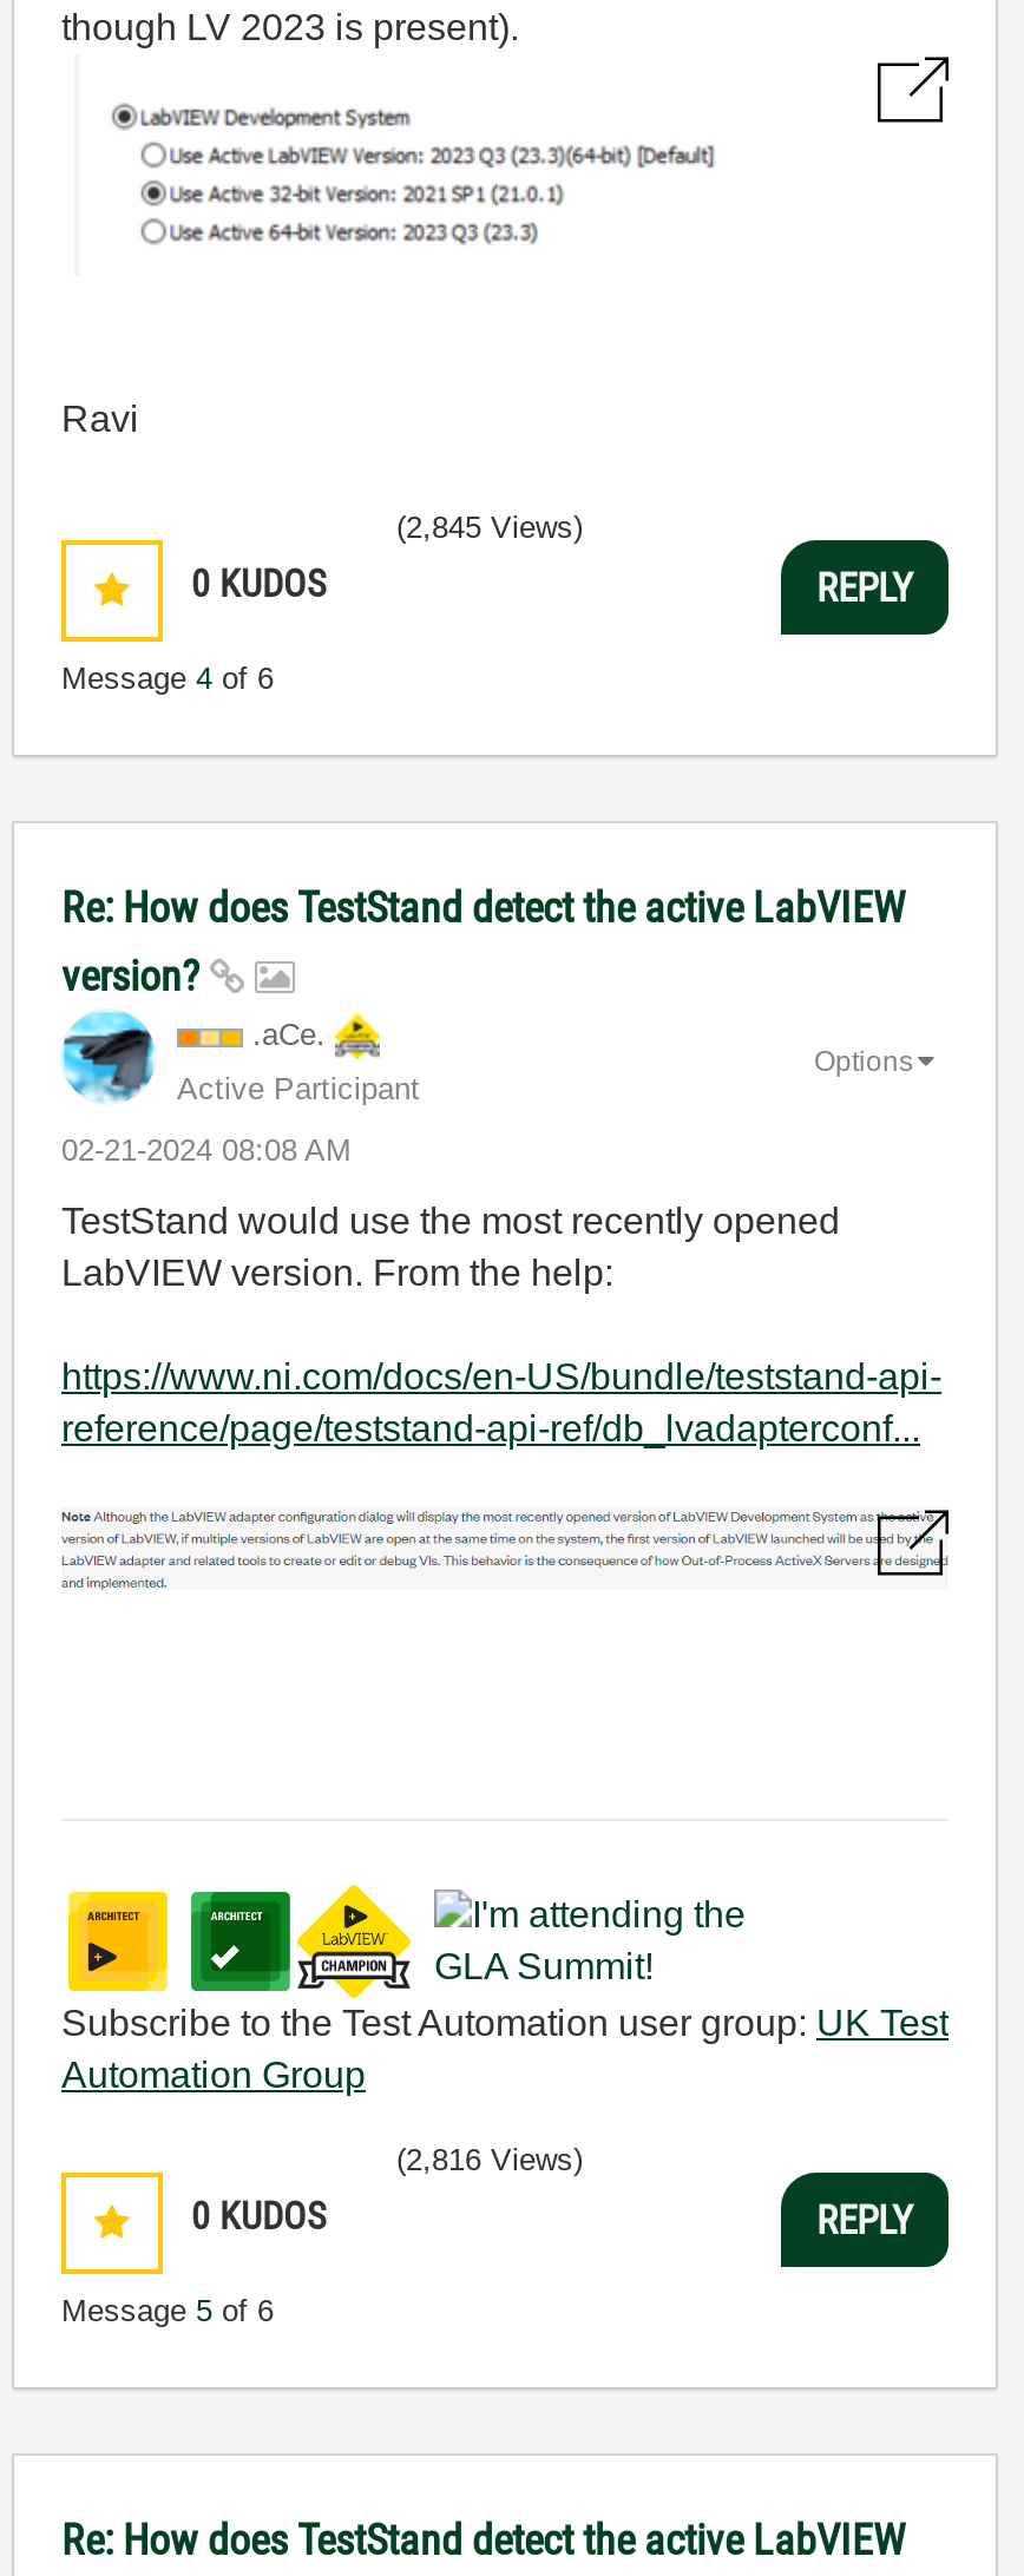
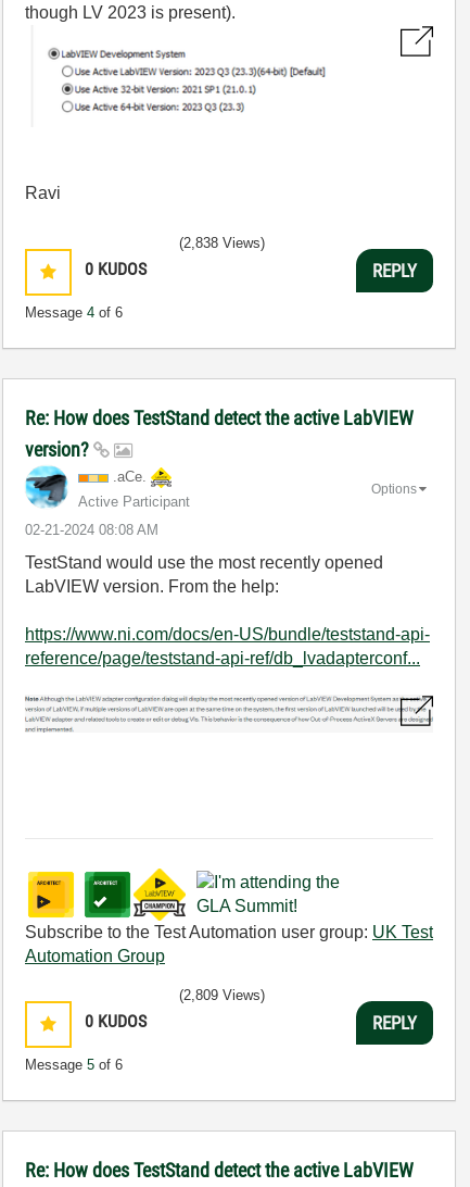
- (2,845 Views)
+ (2,838 Views)

- (2,816 Views)
+ (2,809 Views)
